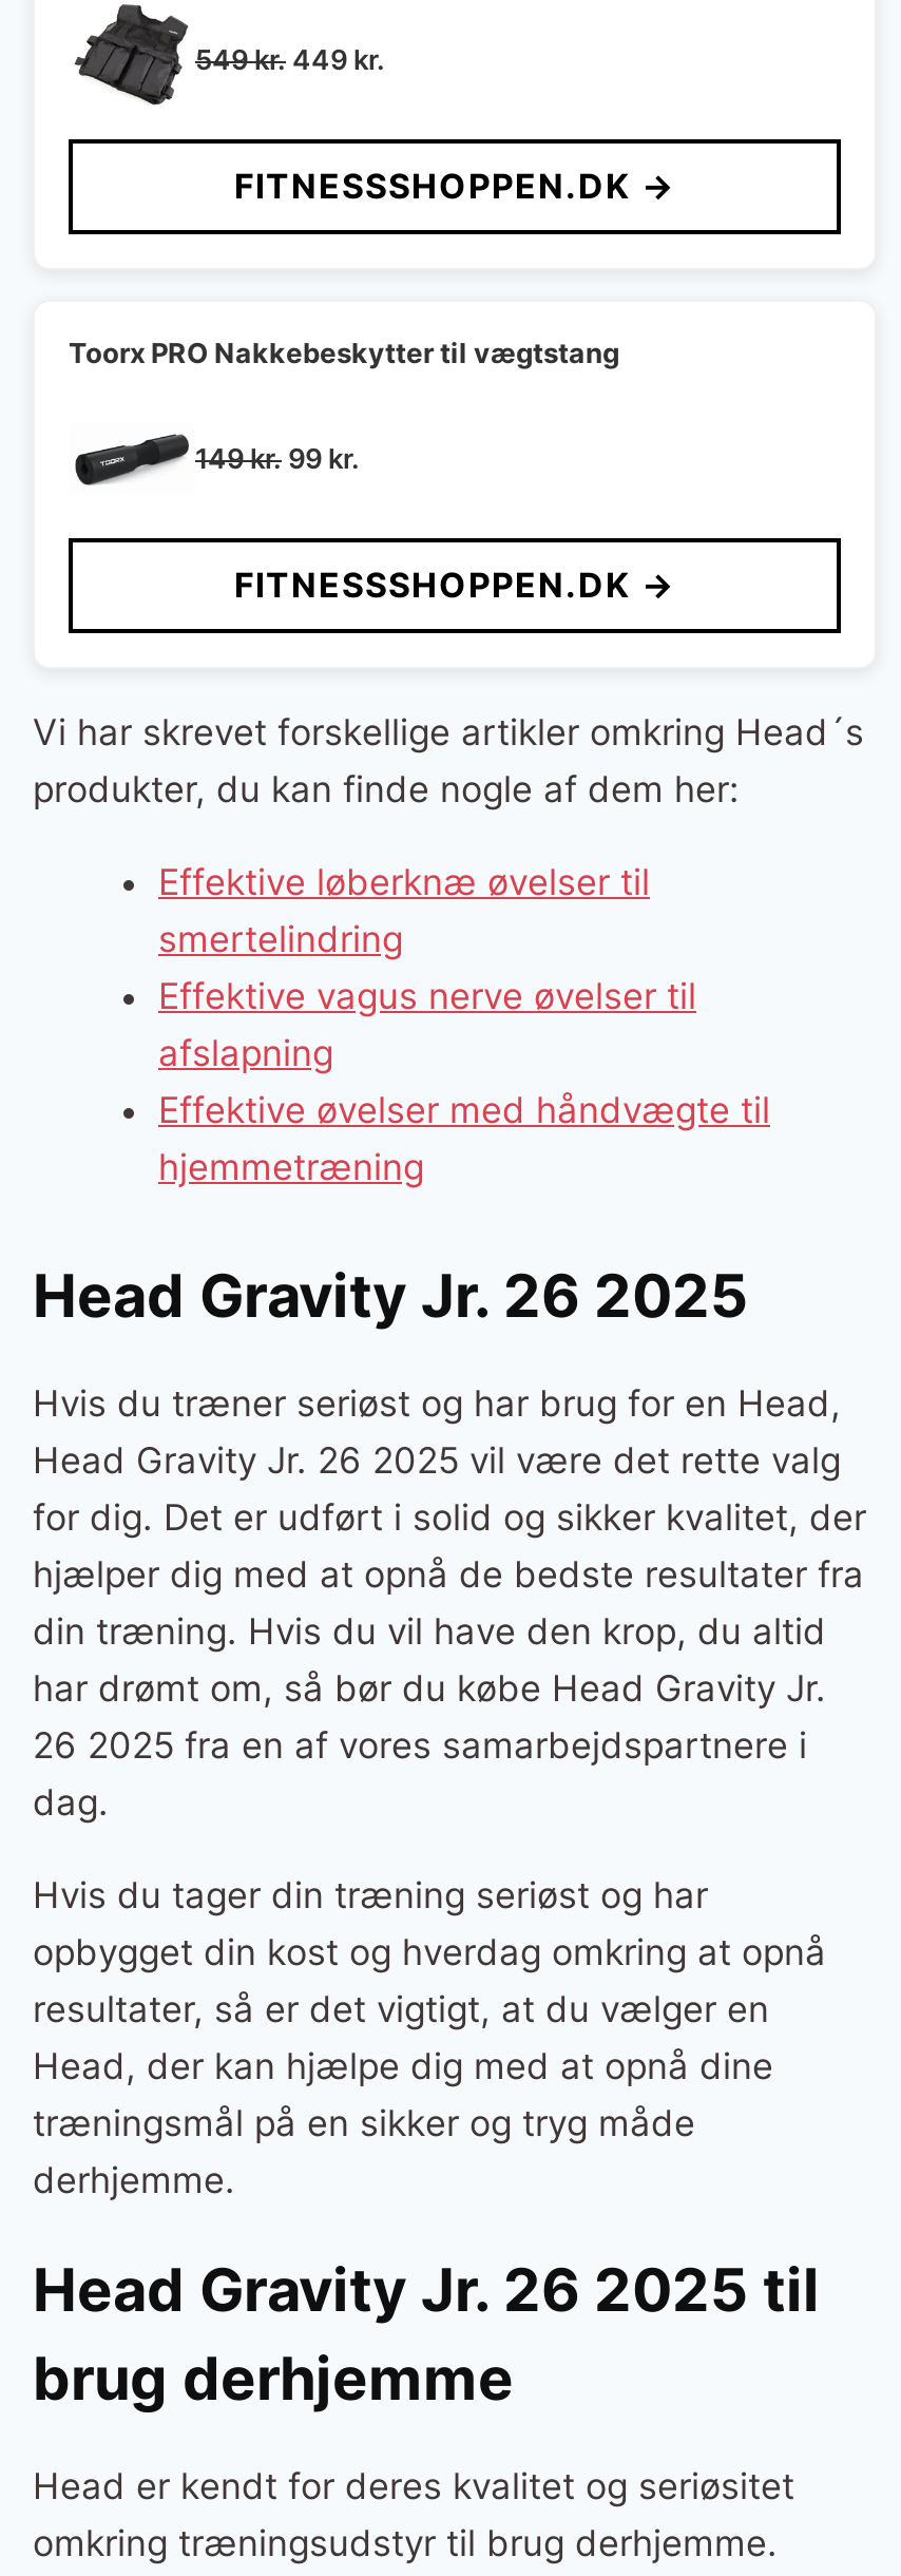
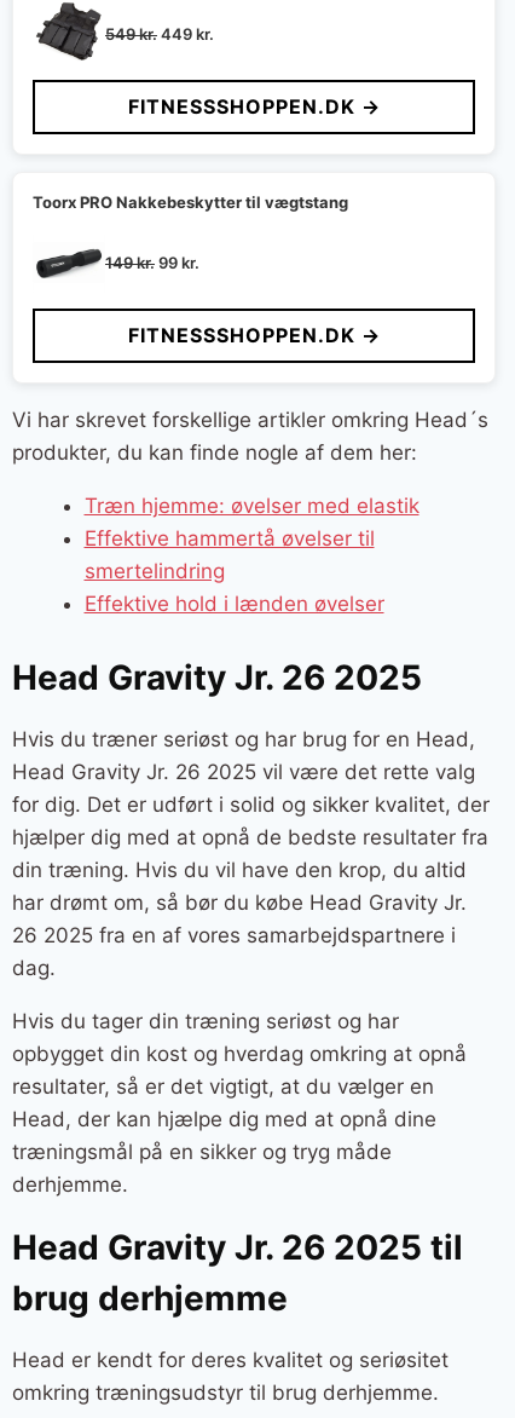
- Effektive løberknæ øvelser til
+ Træn hjemme: øvelser med elastik
+ Effektive hammertå øvelser til

moved down: smertelindring

- Effektive vagus nerve øvelser til
- afslapning
- Effektive øvelser med håndvægte til
- hjemmetræning
+ Effektive hold i lænden øvelser
